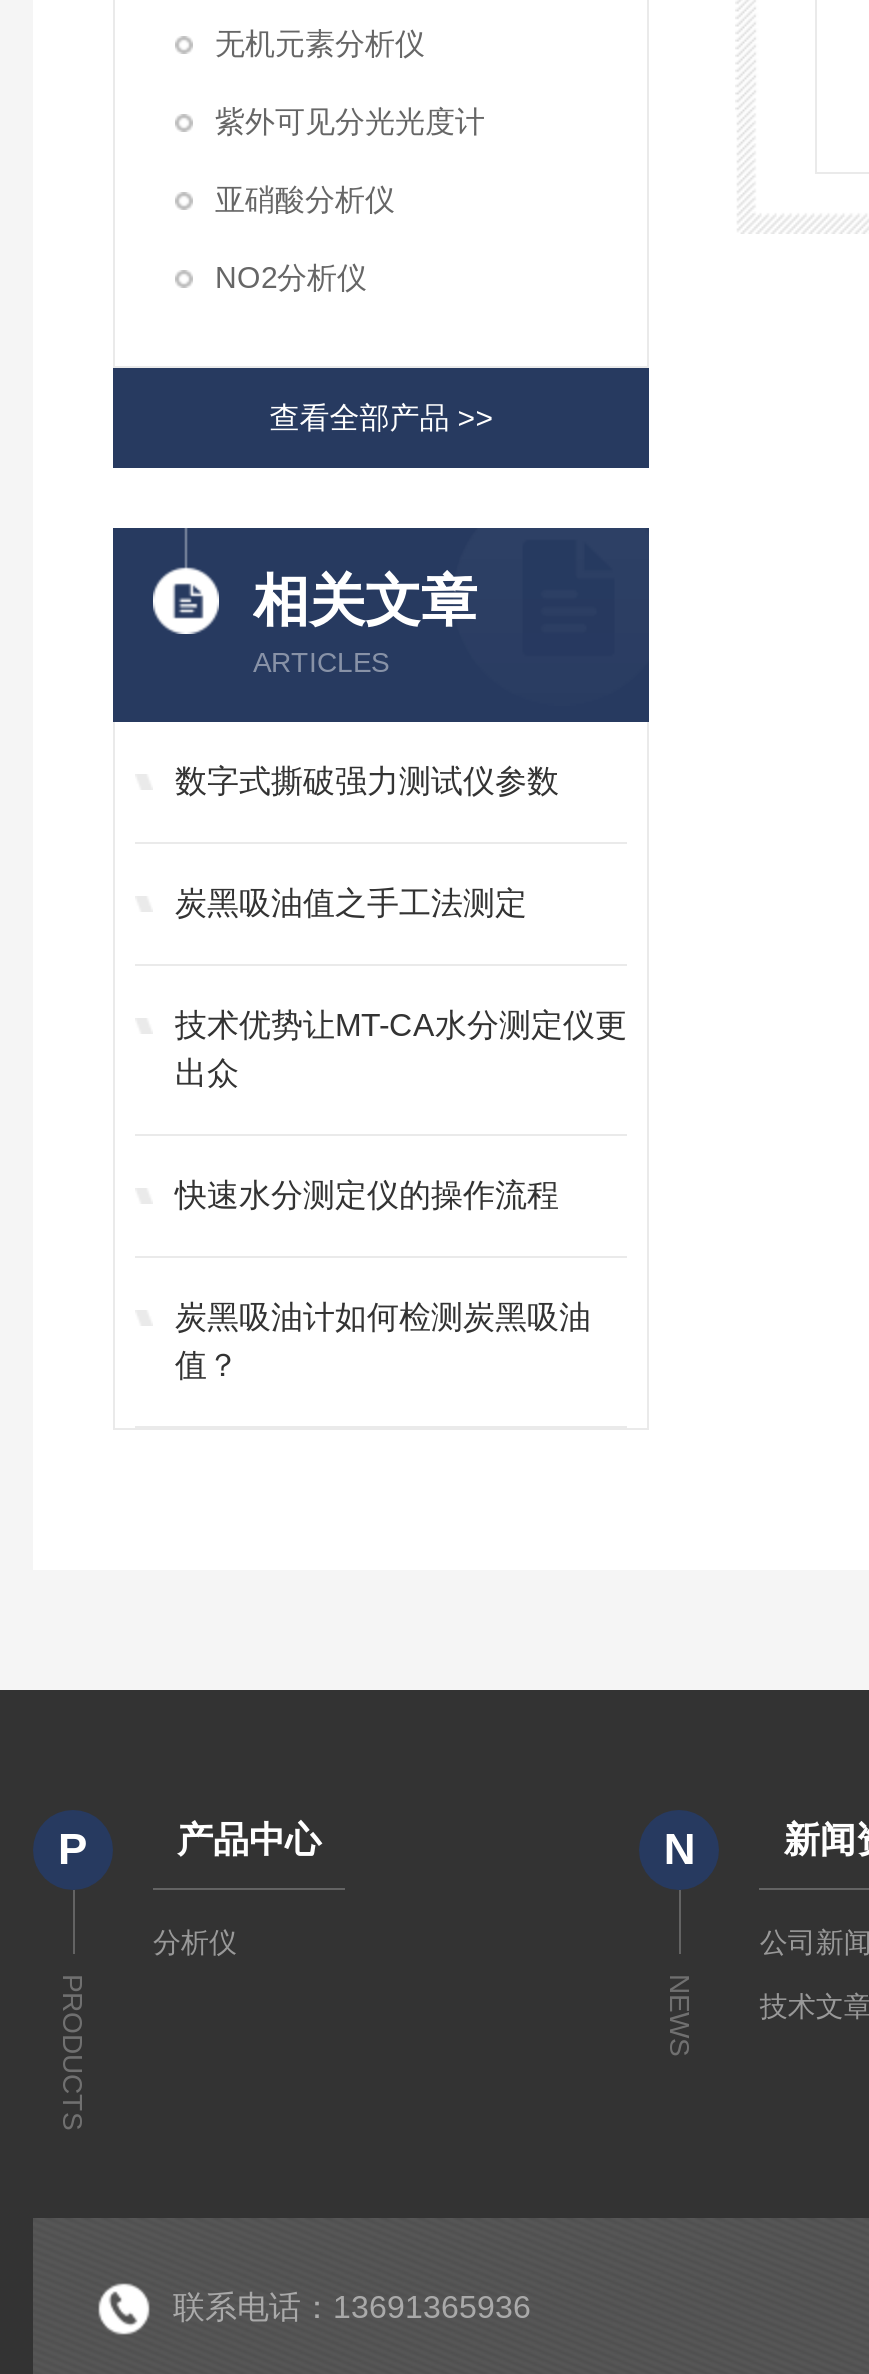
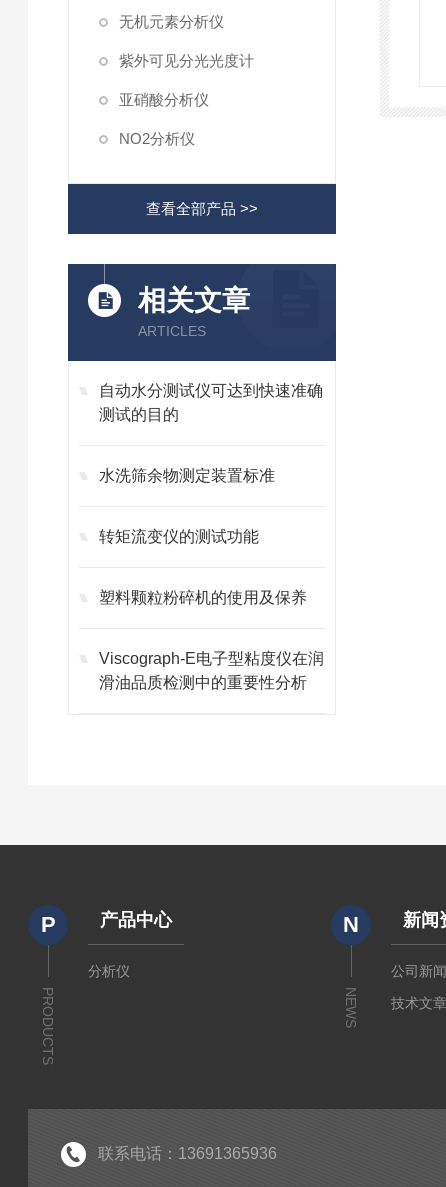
- 数字式撕破强力测试仪参数
+ 自动水分测试仪可达到快速准确
+ 测试的目的

- 炭黑吸油值之手工法测定
+ 水洗筛余物测定装置标准

- 技术优势让MT-CA水分测定仪更
- 出众
+ 转矩流变仪的测试功能

- 快速水分测定仪的操作流程
+ 塑料颗粒粉碎机的使用及保养

- 炭黑吸油计如何检测炭黑吸油
- 值？
+ Viscograph-E电子型粘度仪在润
+ 滑油品质检测中的重要性分析
